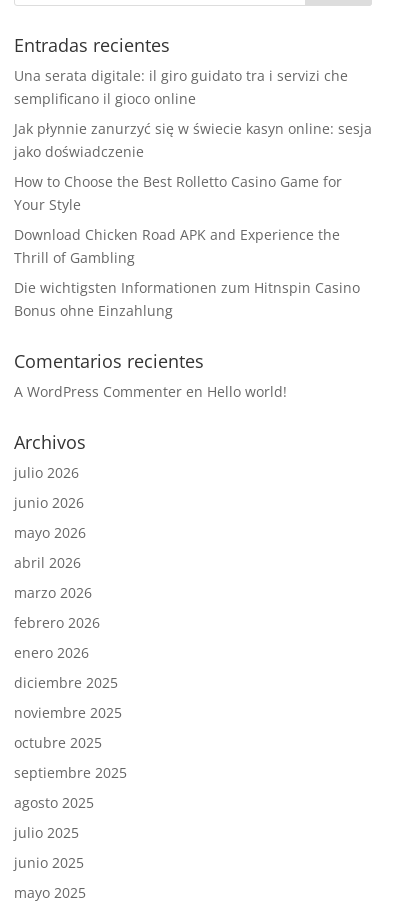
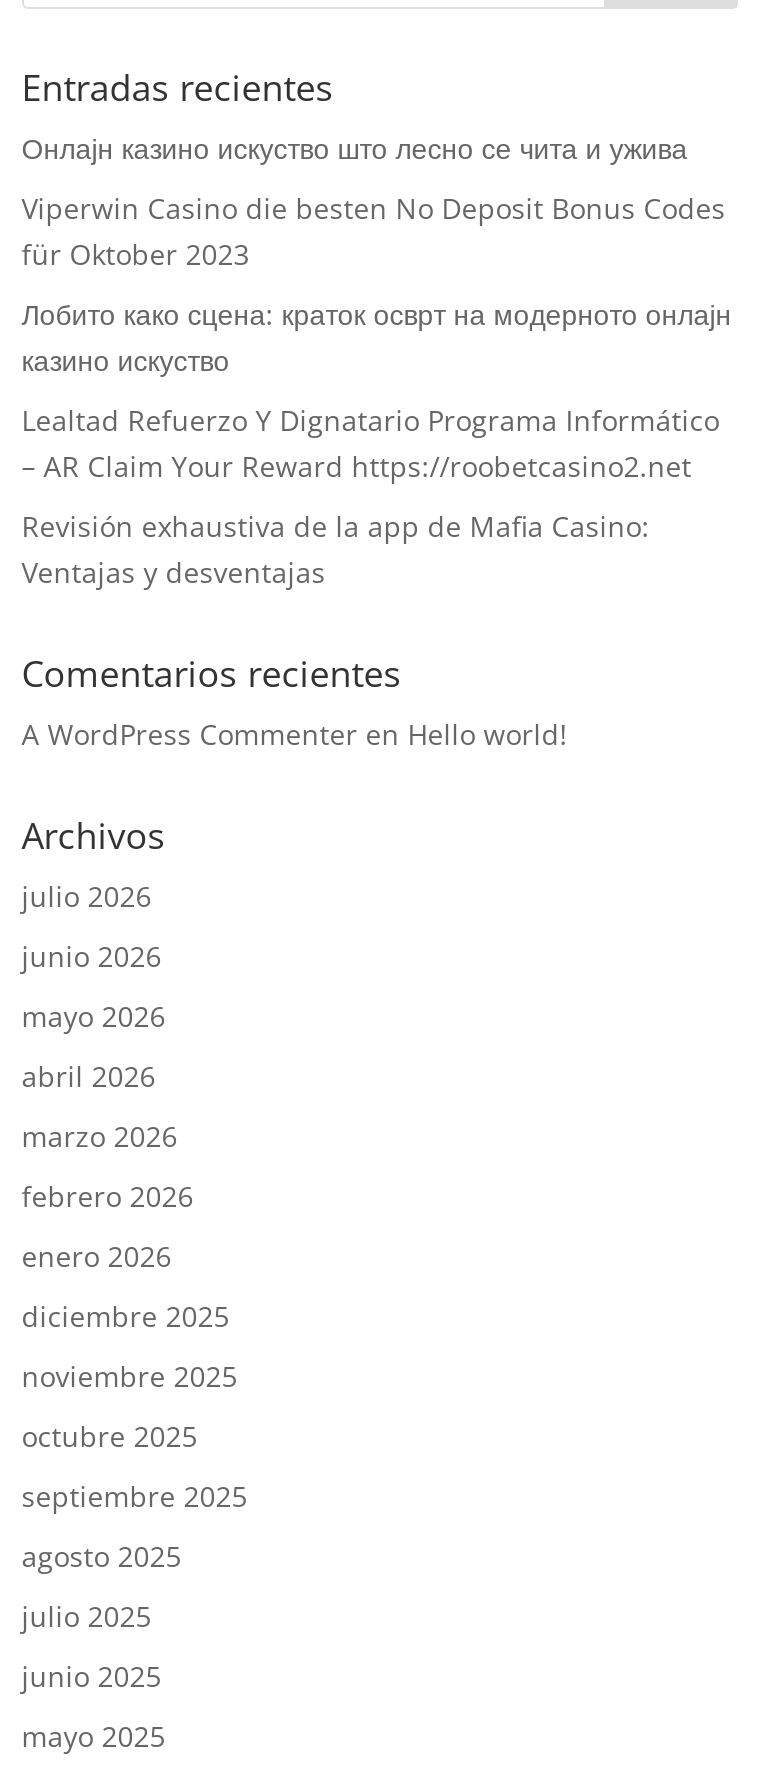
- Una serata digitale: il giro guidato tra i servizi che
- semplificano il gioco online
+ Онлајн казино искуство што лесно се чита и ужива

- Jak płynnie zanurzyć się w świecie kasyn online: sesja
- jako doświadczenie
+ Viperwin Casino die besten No Deposit Bonus Codes
+ für Oktober 2023

- How to Choose the Best Rolletto Casino Game for
- Your Style
+ Лобито како сцена: краток осврт на модерното онлајн
+ казино искуство

- Download Chicken Road APK and Experience the
- Thrill of Gambling
+ Lealtad Refuerzo Y Dignatario Programa Informático
+ – AR Claim Your Reward https://roobetcasino2.net

- Die wichtigsten Informationen zum Hitnspin Casino
- Bonus ohne Einzahlung
+ Revisión exhaustiva de la app de Mafia Casino:
+ Ventajas y desventajas
